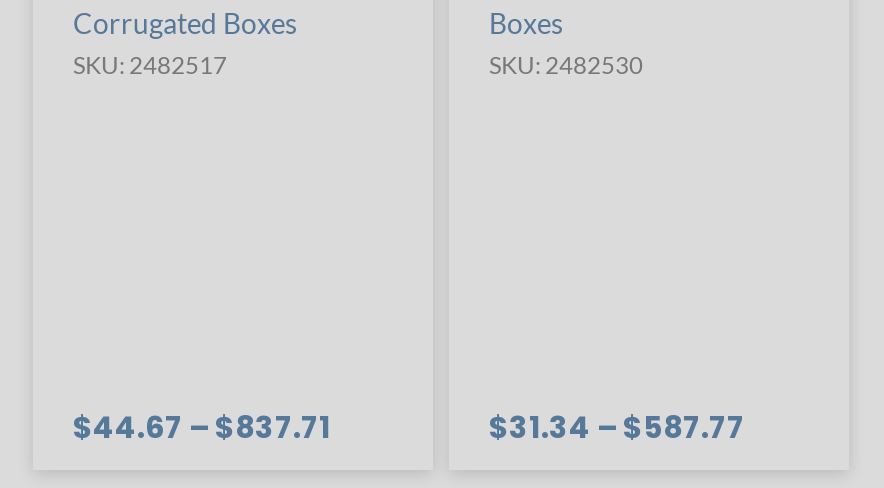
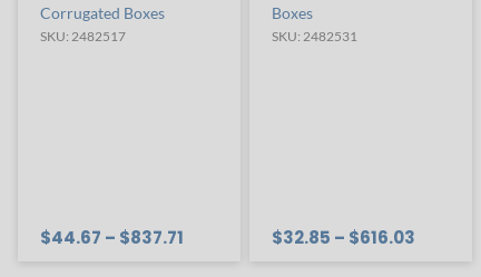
- SKU: 2482530
+ SKU: 2482531

- $31.34 – $587.77
+ $32.85 – $616.03
